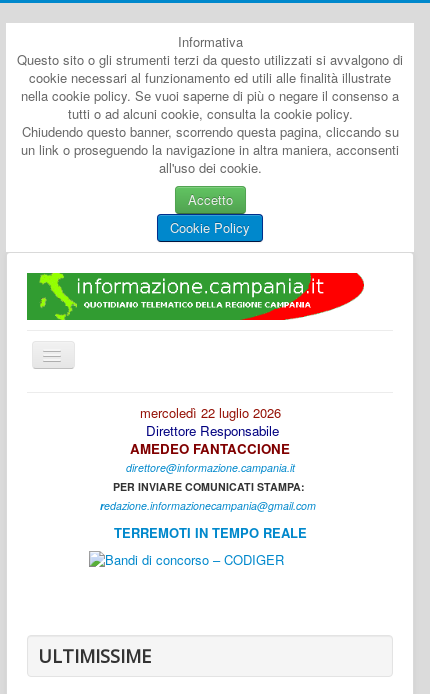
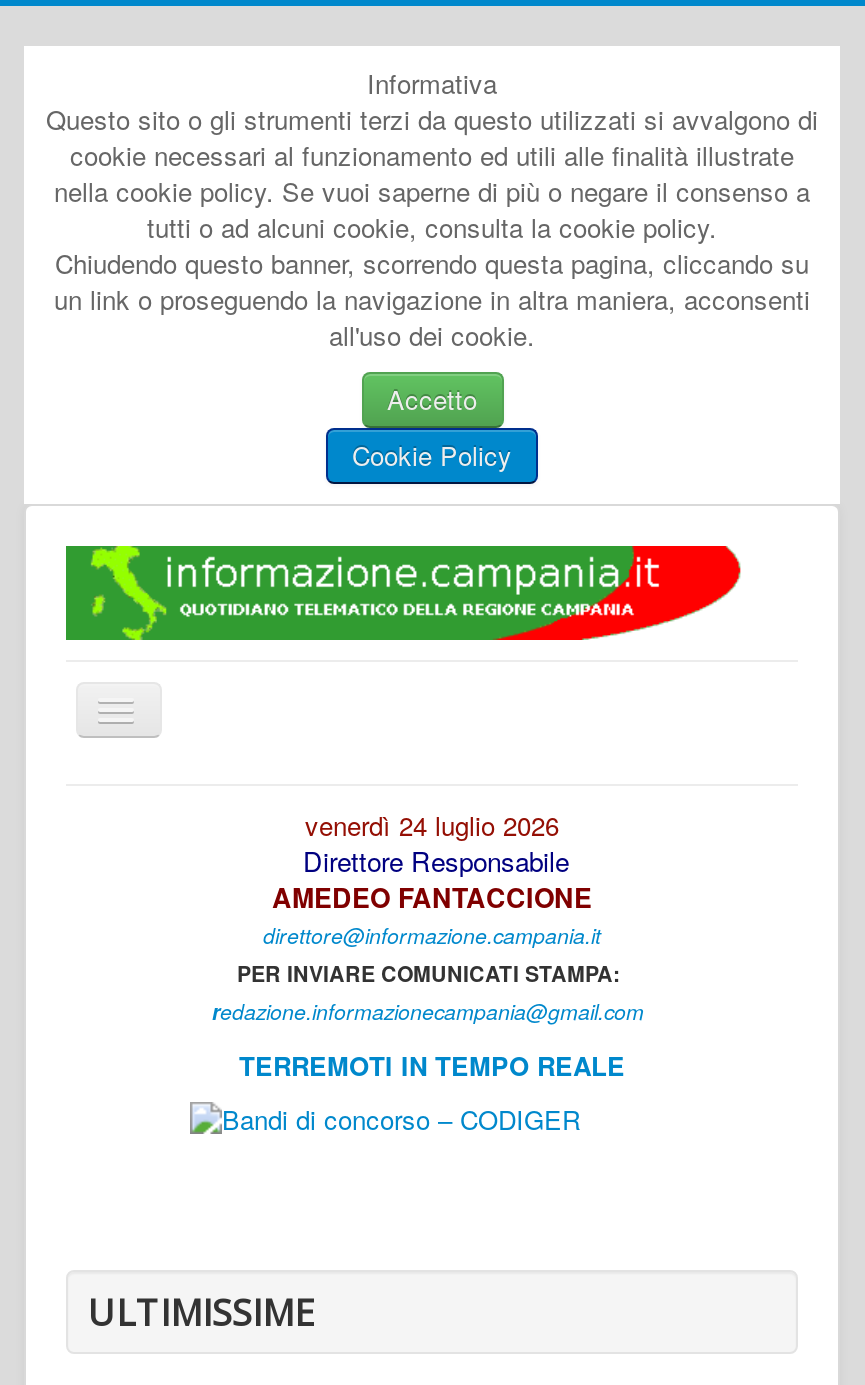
- mercoledì 22 luglio 2026
+ venerdì 24 luglio 2026
